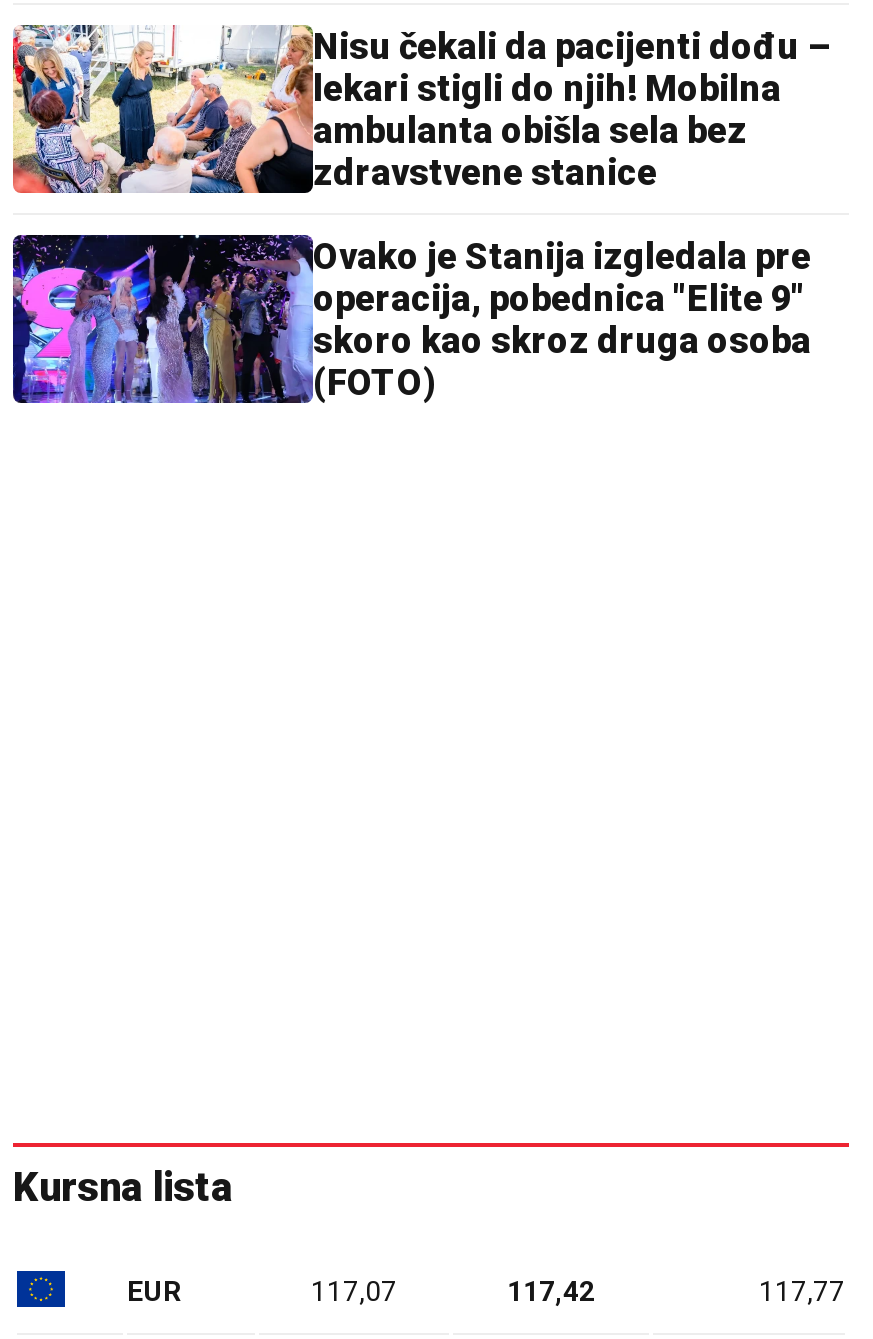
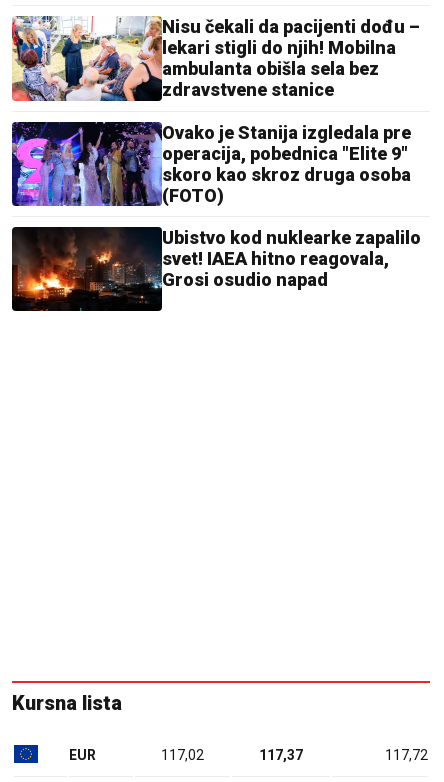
+ [image]
+ Ubistvo kod nuklearke zapalilo
+ svet! IAEA hitno reagovala,
+ Grosi osudio napad

- 117,07
+ 117,02

- 117,42
+ 117,37

- 117,77
+ 117,72
